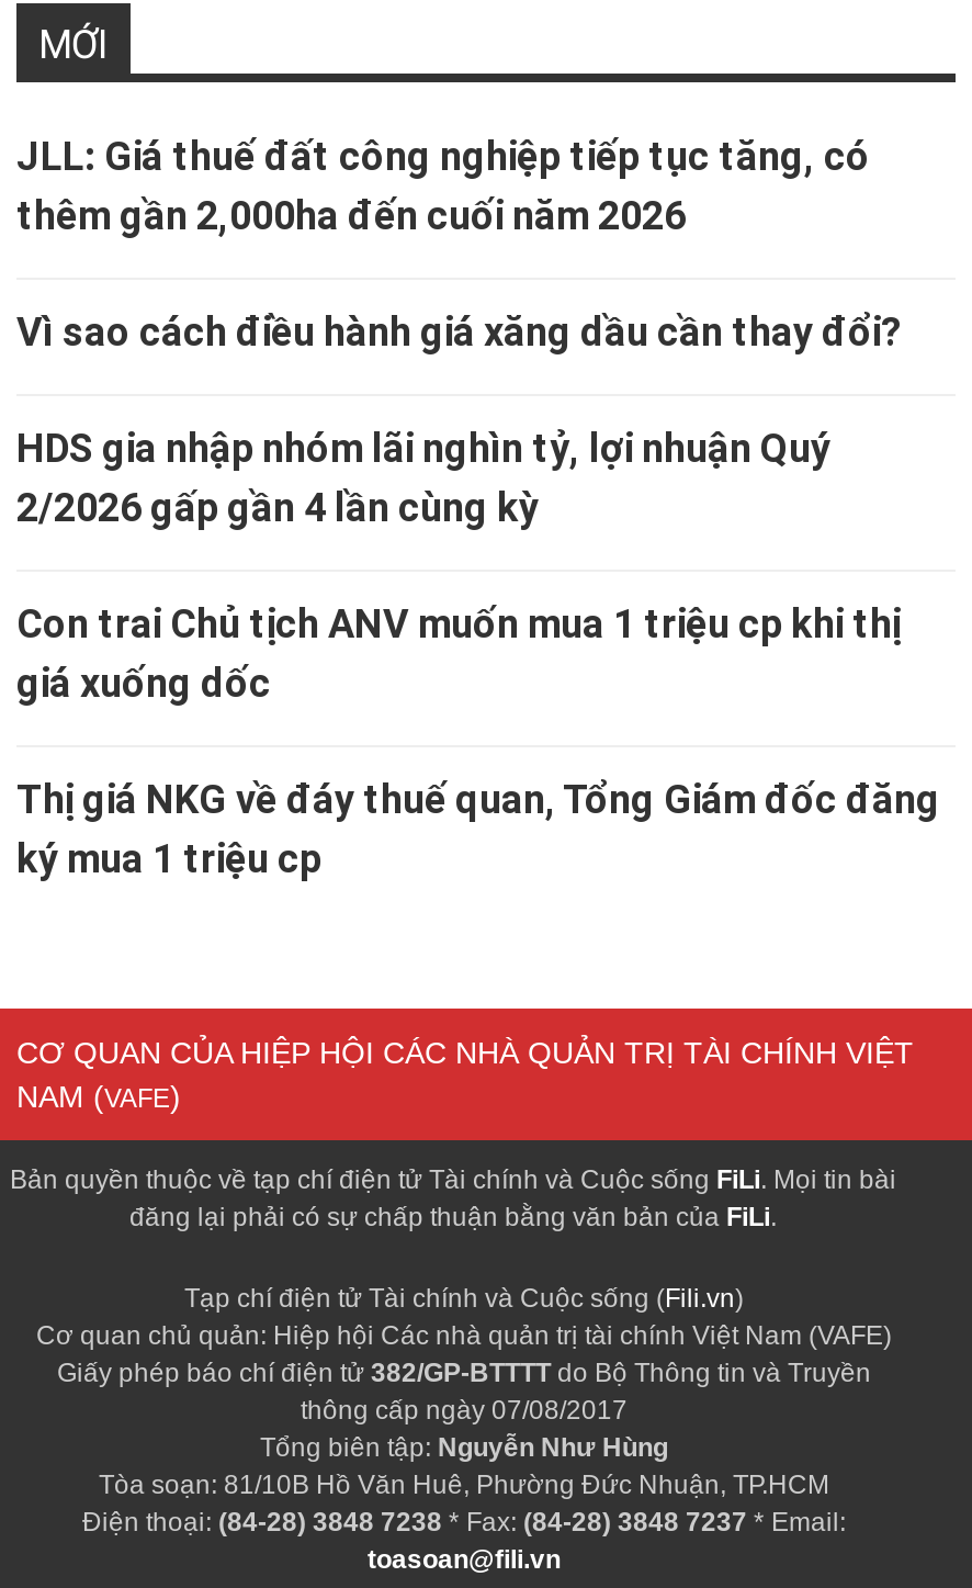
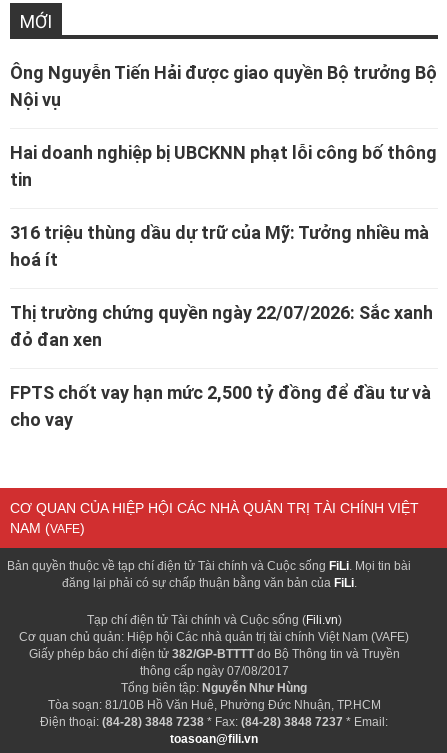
- JLL: Giá thuế đất công nghiệp tiếp tục tăng, có
- thêm gần 2,000ha đến cuối năm 2026
+ Ông Nguyễn Tiến Hải được giao quyền Bộ trưởng Bộ
+ Nội vụ

- Vì sao cách điều hành giá xăng dầu cần thay đổi?
+ Hai doanh nghiệp bị UBCKNN phạt lỗi công bố thông
+ tin

- HDS gia nhập nhóm lãi nghìn tỷ, lợi nhuận Quý
- 2/2026 gấp gần 4 lần cùng kỳ
+ 316 triệu thùng dầu dự trữ của Mỹ: Tưởng nhiều mà
+ hoá ít

- Con trai Chủ tịch ANV muốn mua 1 triệu cp khi thị
- giá xuống dốc
+ Thị trường chứng quyền ngày 22/07/2026: Sắc xanh
+ đỏ đan xen

- Thị giá NKG về đáy thuế quan, Tổng Giám đốc đăng
- ký mua 1 triệu cp
+ FPTS chốt vay hạn mức 2,500 tỷ đồng để đầu tư và
+ cho vay
